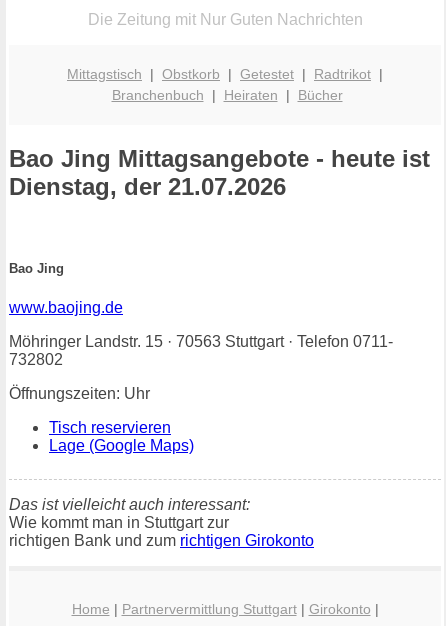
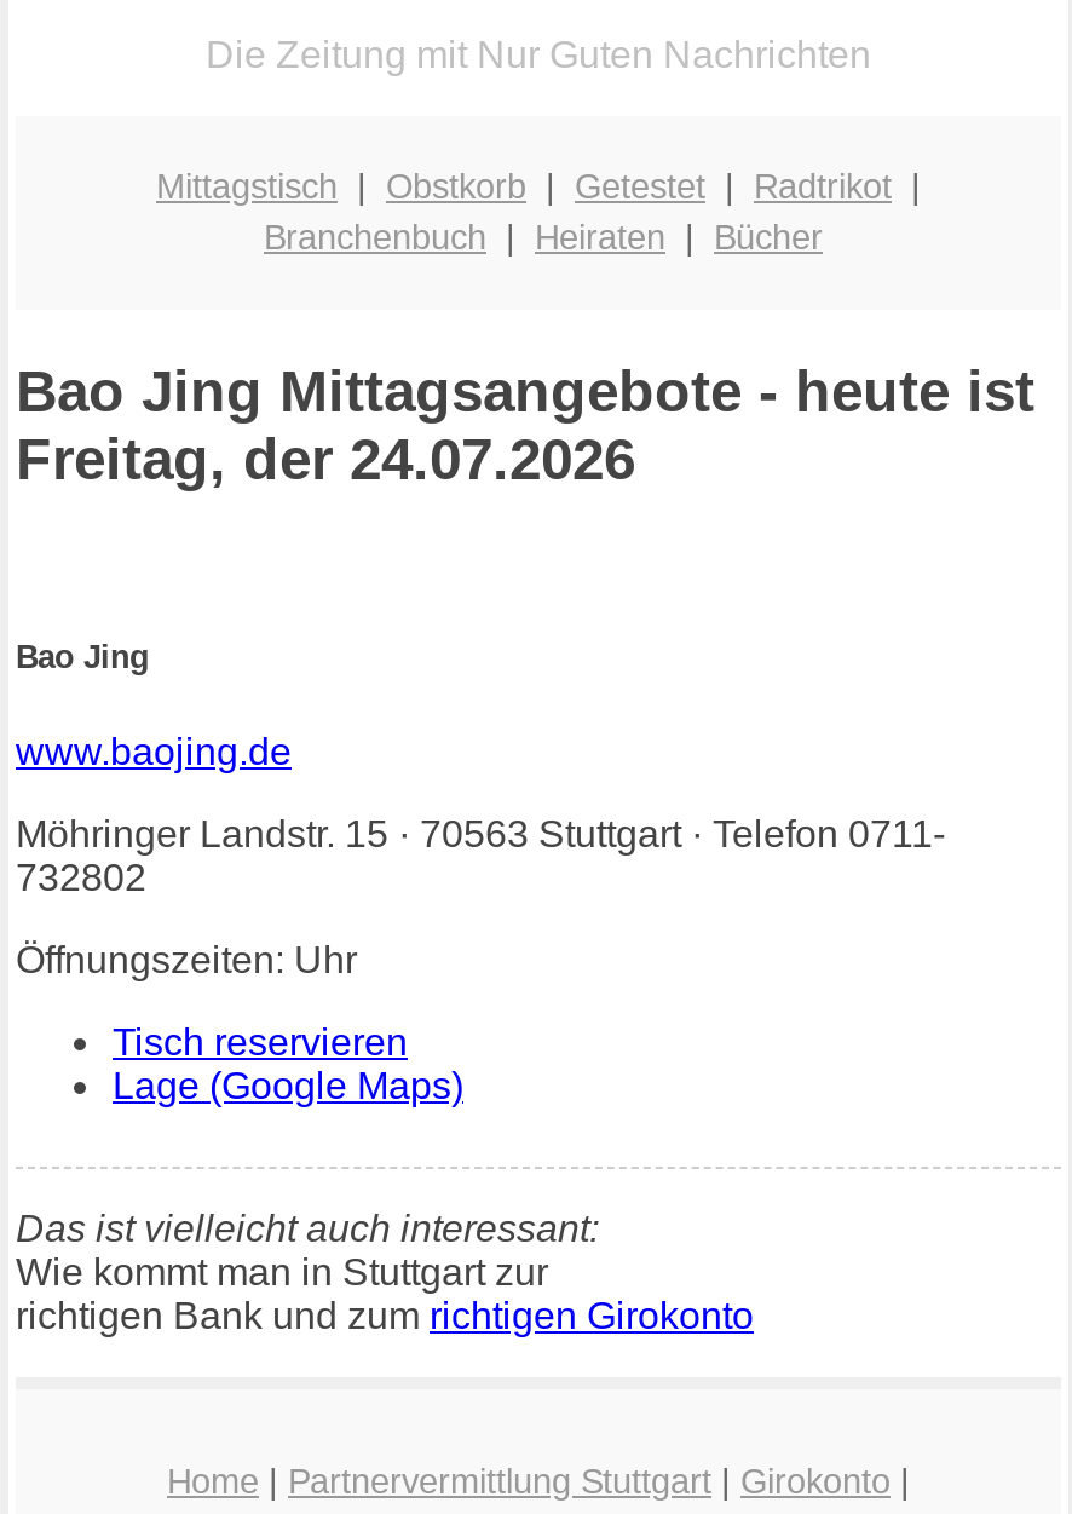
- Dienstag, der 21.07.2026
+ Freitag, der 24.07.2026
